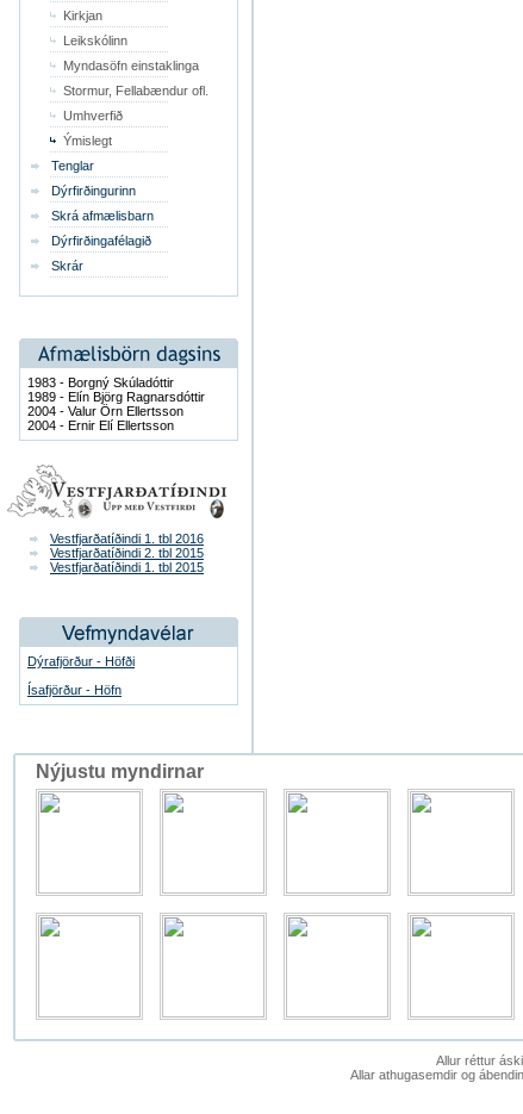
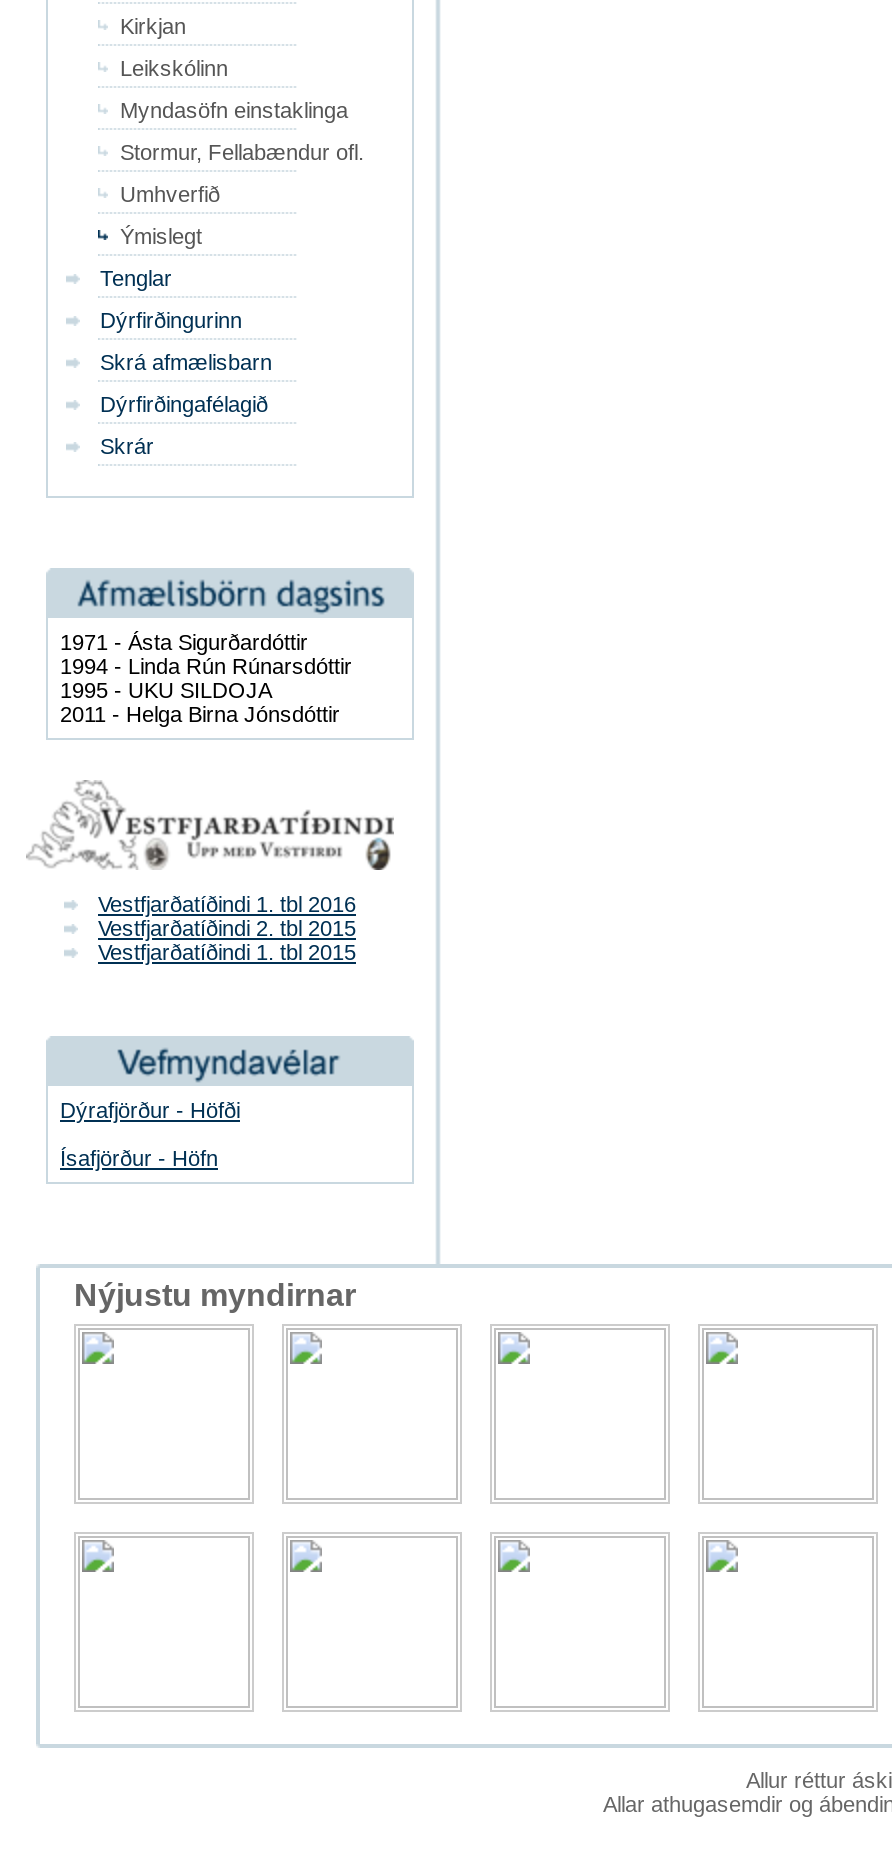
- 1983 - Borgný Skúladóttir
- 1989 - Elín Björg Ragnarsdóttir
- 2004 - Valur Örn Ellertsson
- 2004 - Ernir Elí Ellertsson
+ 1971 - Ásta Sigurðardóttir
+ 1994 - Linda Rún Rúnarsdóttir
+ 1995 - UKU SILDOJA
+ 2011 - Helga Birna Jónsdóttir
